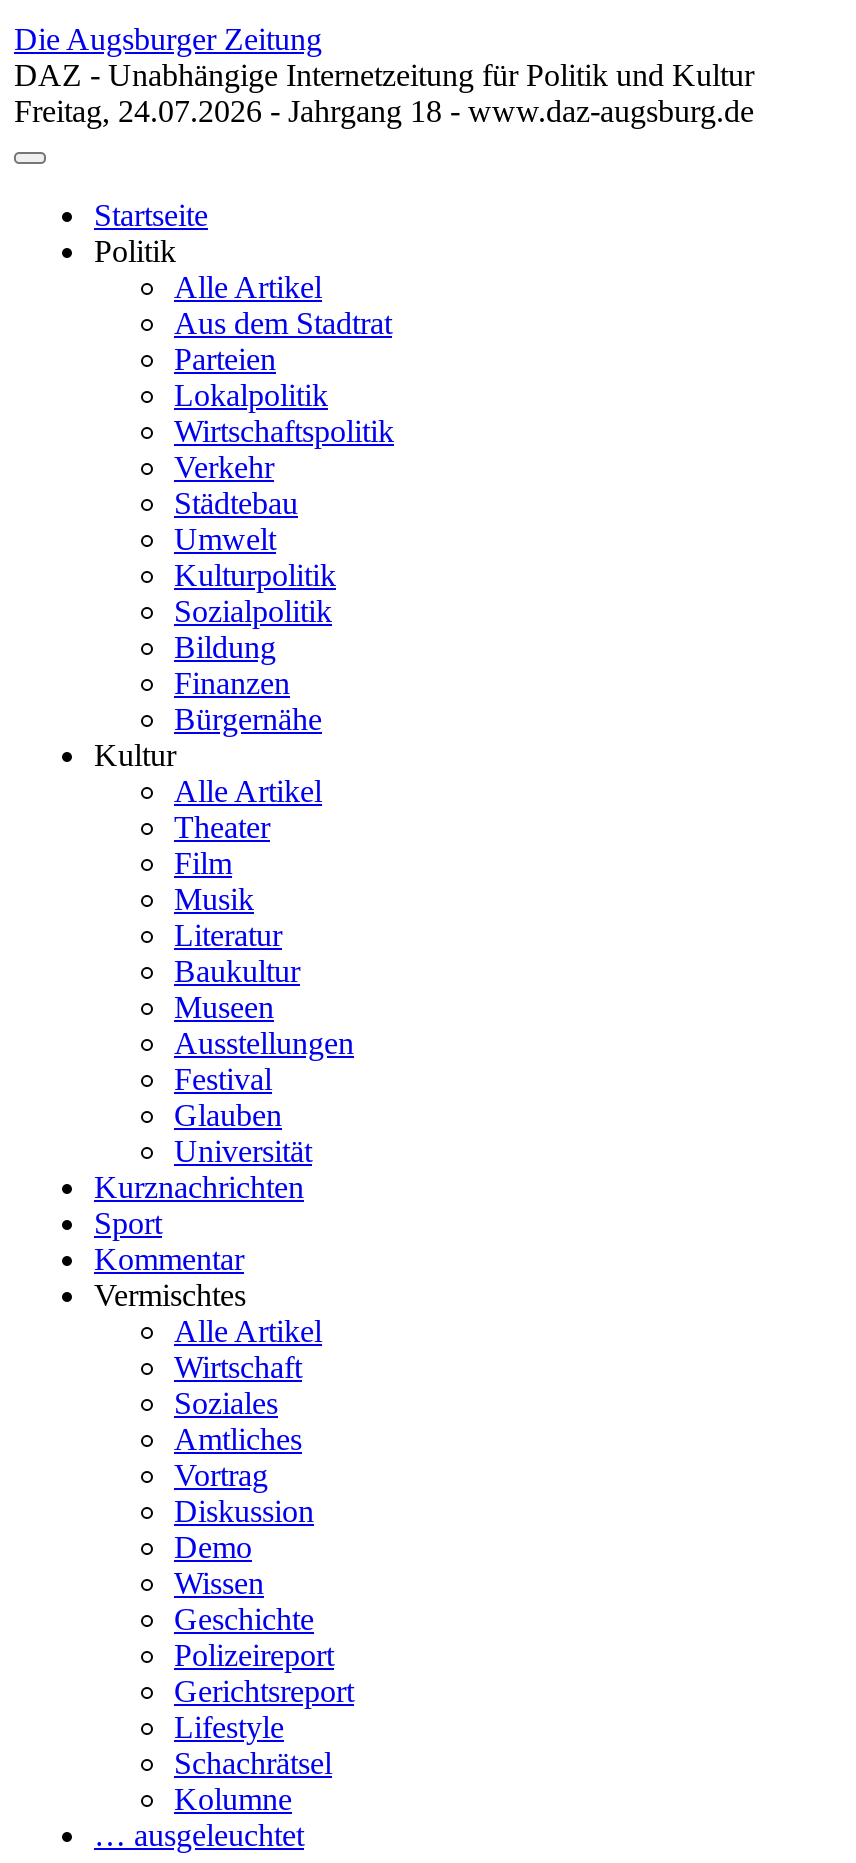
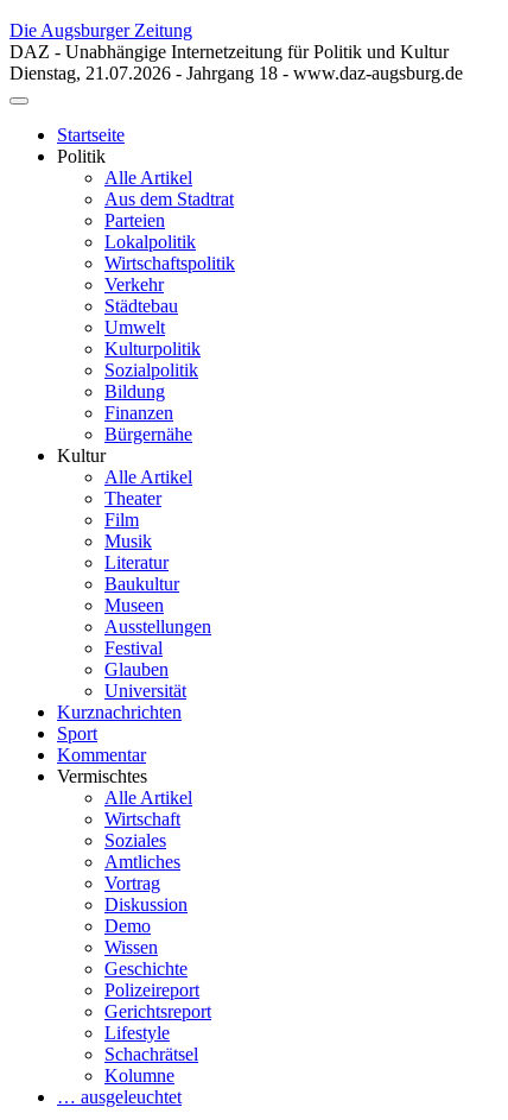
- Freitag, 24.07.2026 - Jahrgang 18 - www.daz-augsburg.de
+ Dienstag, 21.07.2026 - Jahrgang 18 - www.daz-augsburg.de
